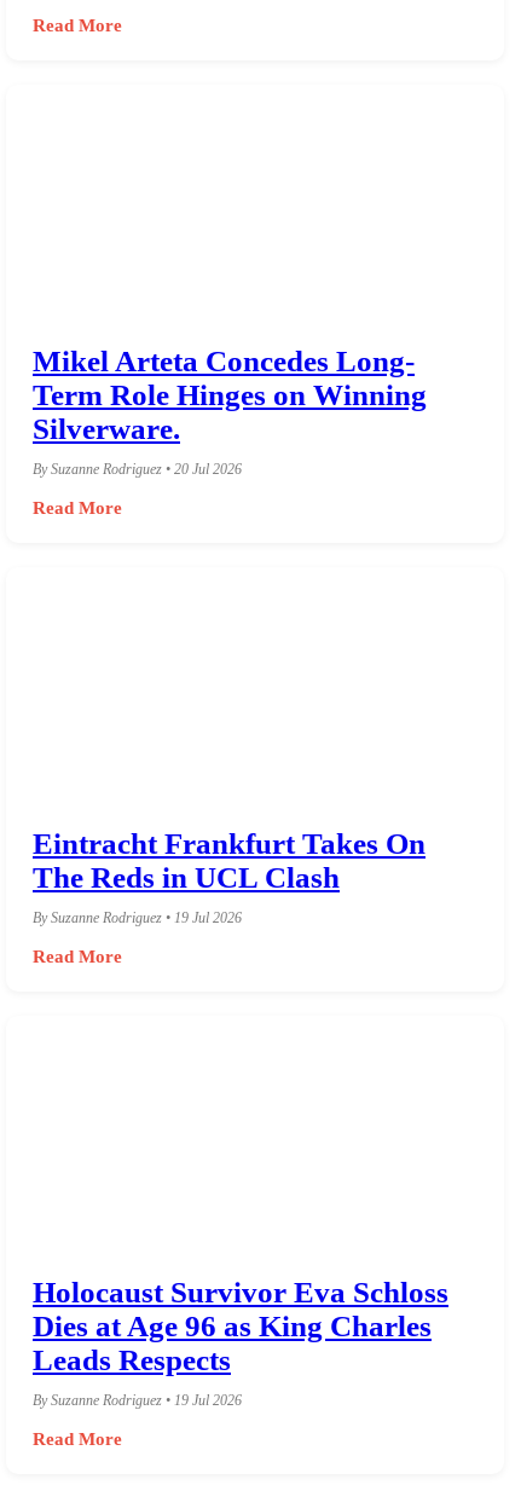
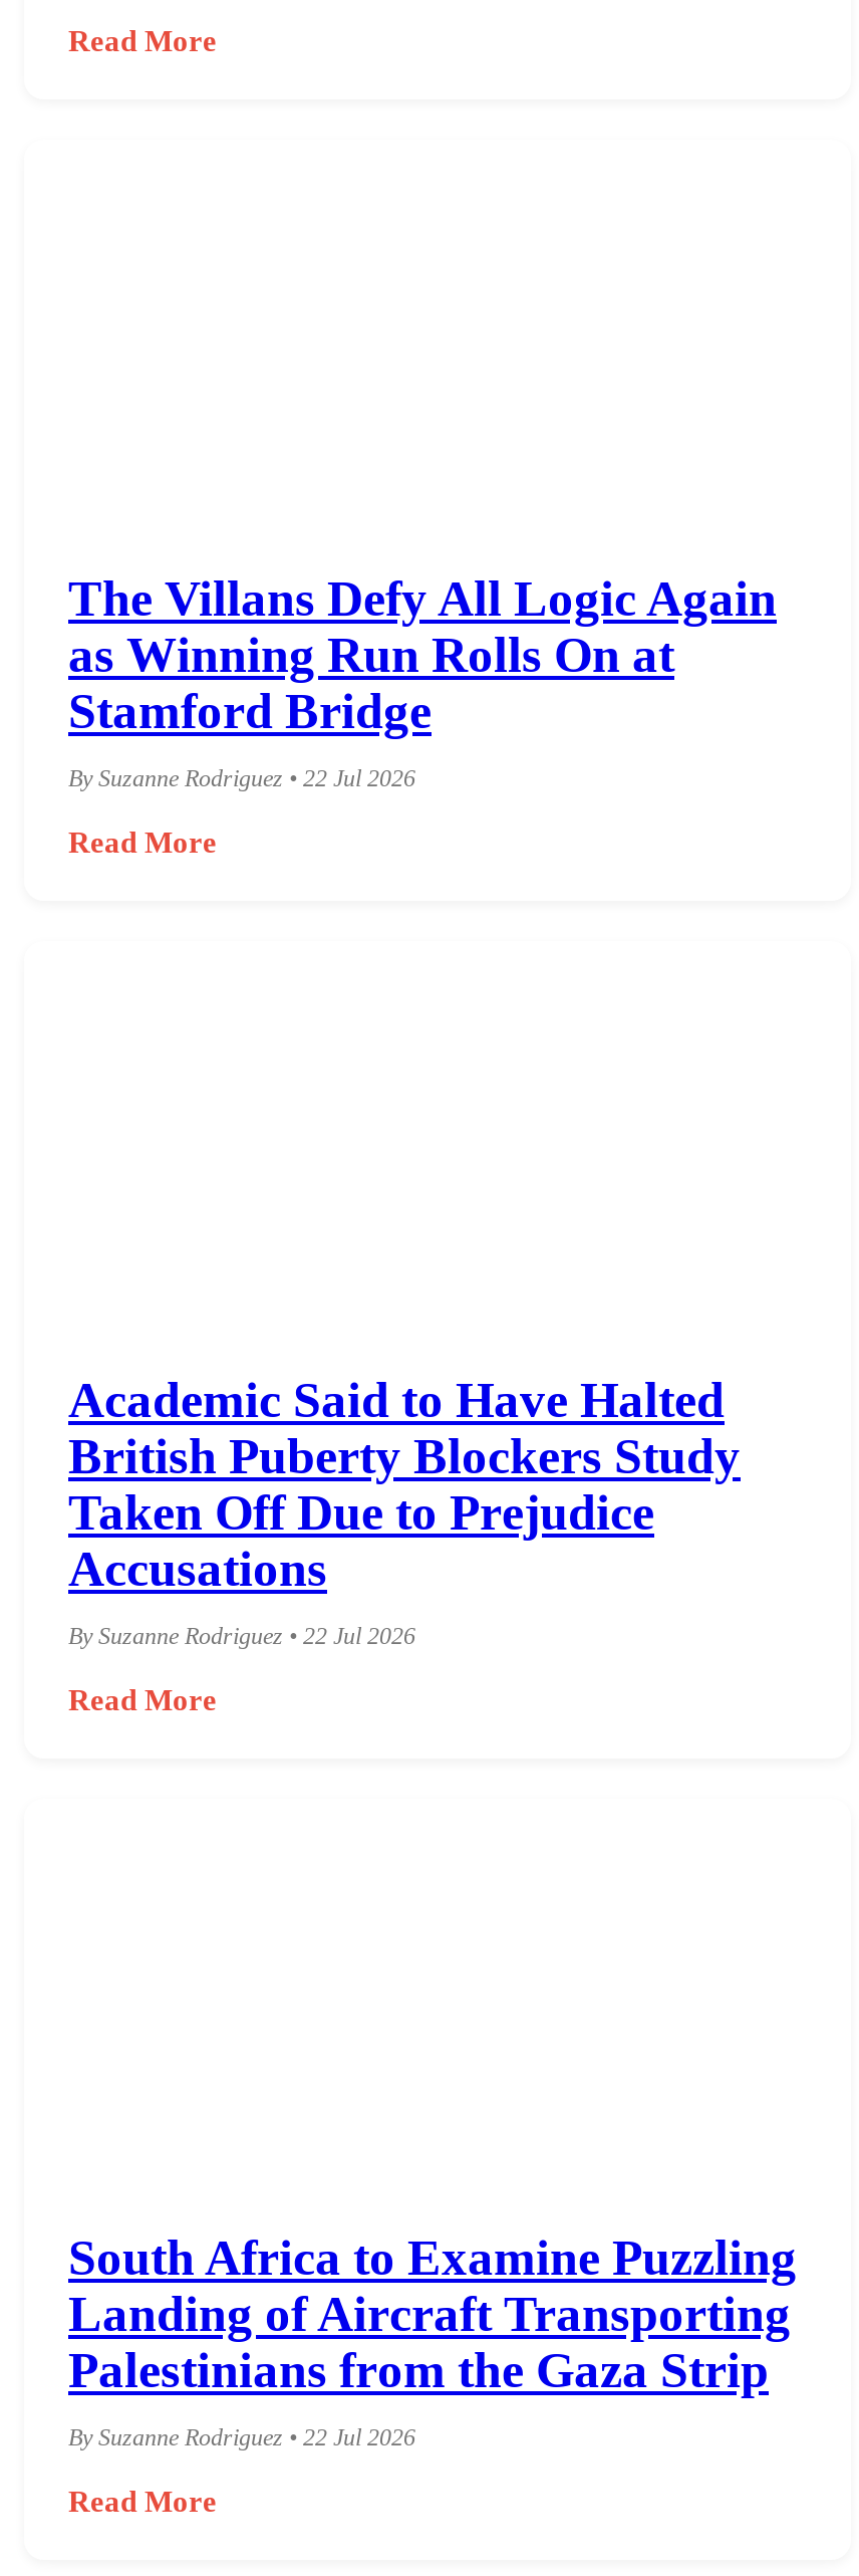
- Mikel Arteta Concedes Long-
- Term Role Hinges on Winning
- Silverware.
+ The Villans Defy All Logic Again
+ as Winning Run Rolls On at
+ Stamford Bridge

- By Suzanne Rodriguez • 20 Jul 2026
+ By Suzanne Rodriguez • 22 Jul 2026

- Eintracht Frankfurt Takes On
- The Reds in UCL Clash
+ Academic Said to Have Halted
+ British Puberty Blockers Study
+ Taken Off Due to Prejudice
+ Accusations

- By Suzanne Rodriguez • 19 Jul 2026
+ By Suzanne Rodriguez • 22 Jul 2026

- Holocaust Survivor Eva Schloss
- Dies at Age 96 as King Charles
- Leads Respects
+ South Africa to Examine Puzzling
+ Landing of Aircraft Transporting
+ Palestinians from the Gaza Strip

- By Suzanne Rodriguez • 19 Jul 2026
+ By Suzanne Rodriguez • 22 Jul 2026
